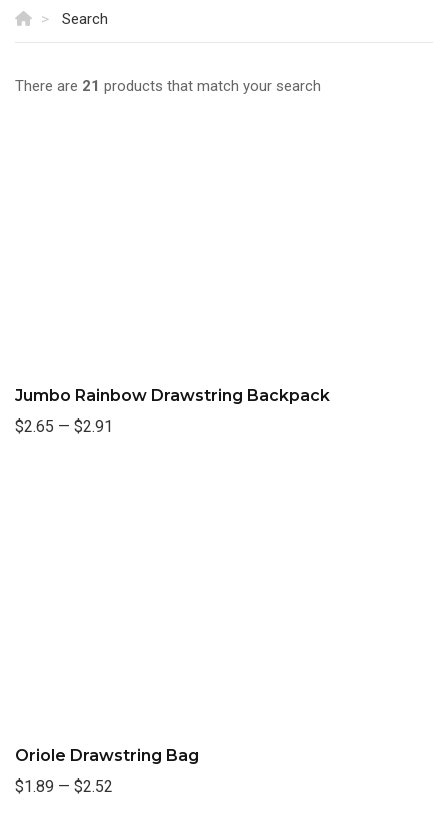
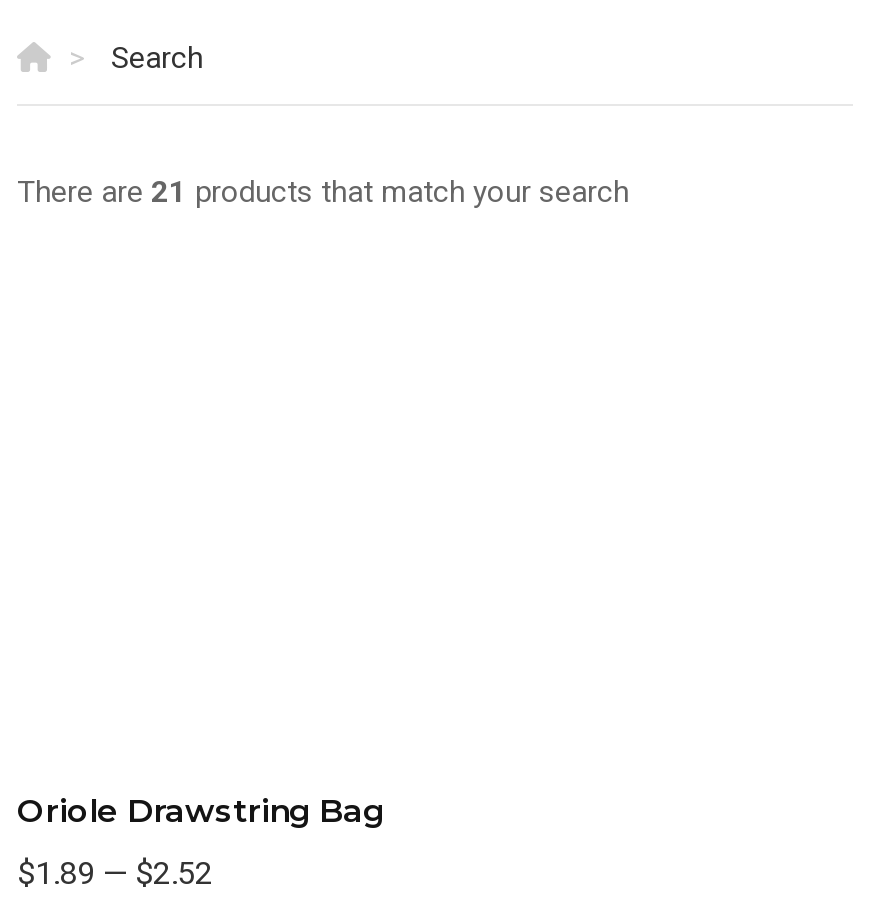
- Jumbo Rainbow Drawstring Backpack
- $2.65 — $2.91
